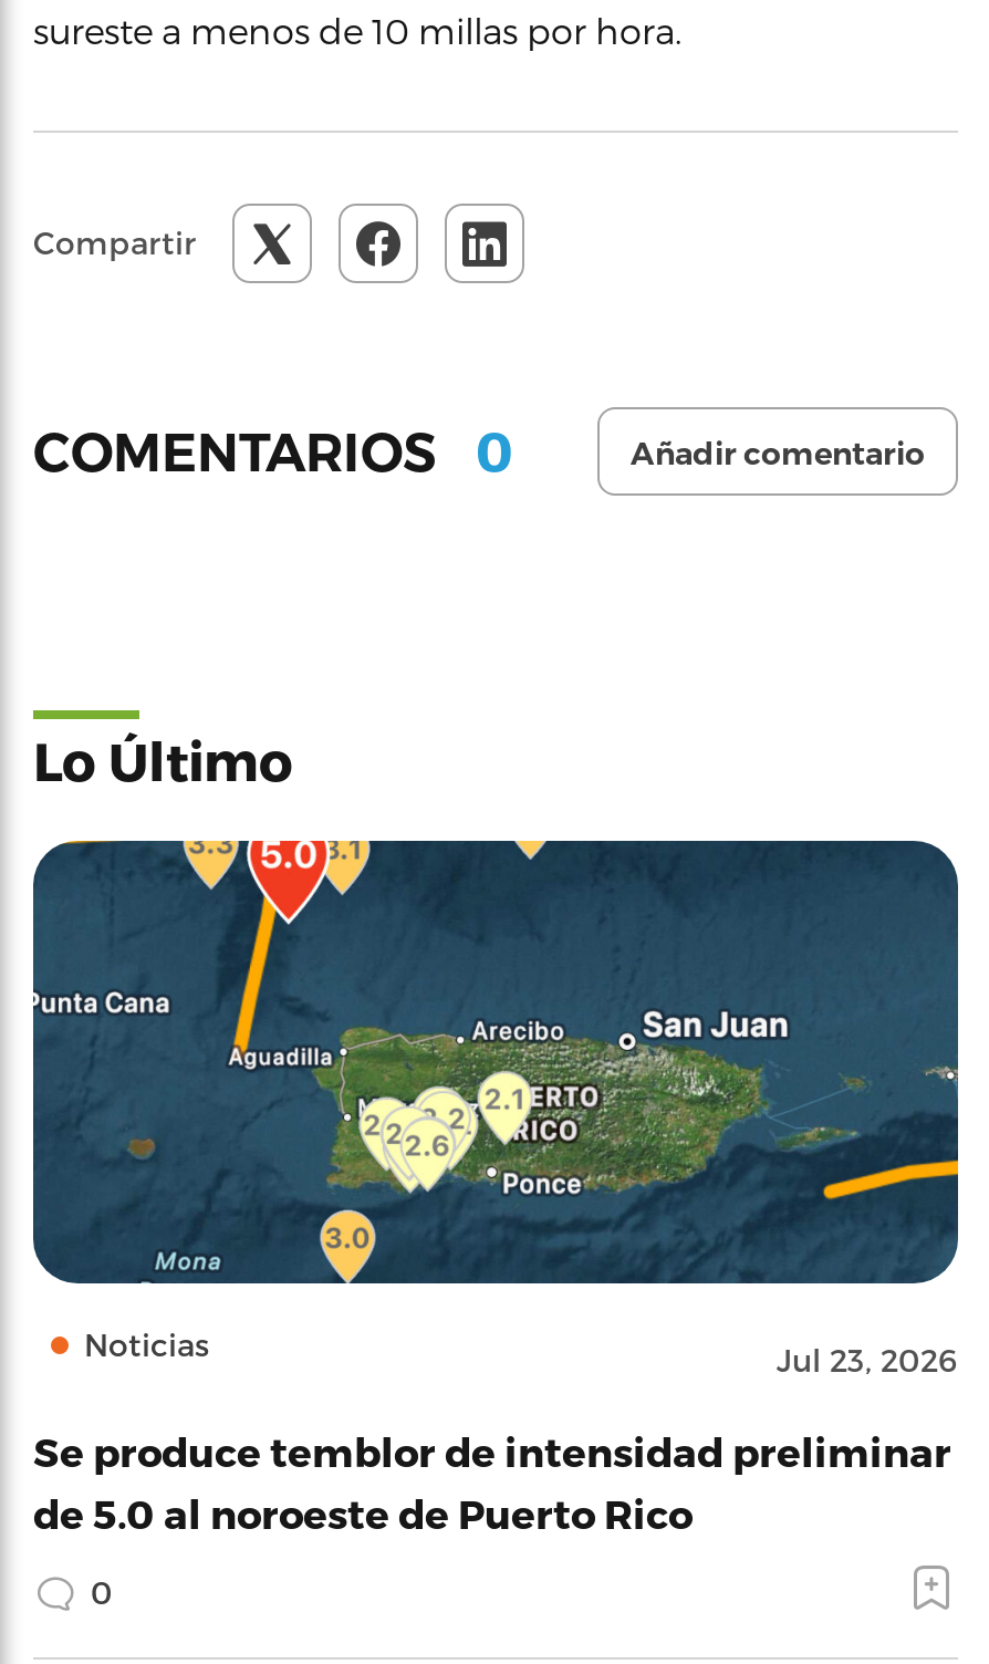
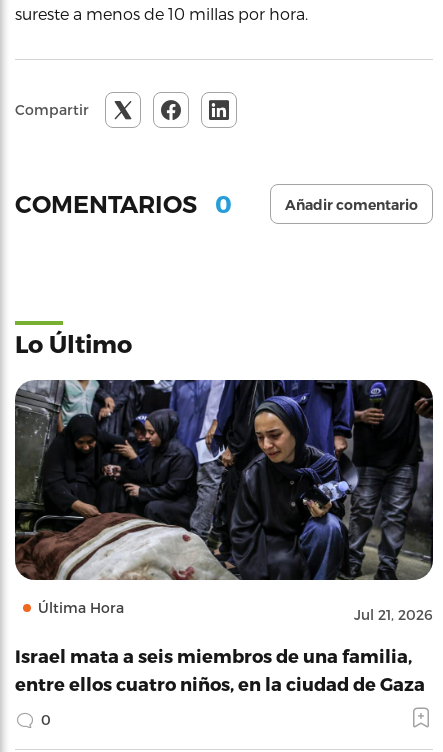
- [image]
- Noticias
- Jul 23, 2026
+ [image]
+ Última Hora
+ Jul 21, 2026

- Se produce temblor de intensidad preliminar
- de 5.0 al noroeste de Puerto Rico
+ Israel mata a seis miembros de una familia,
+ entre ellos cuatro niños, en la ciudad de Gaza
